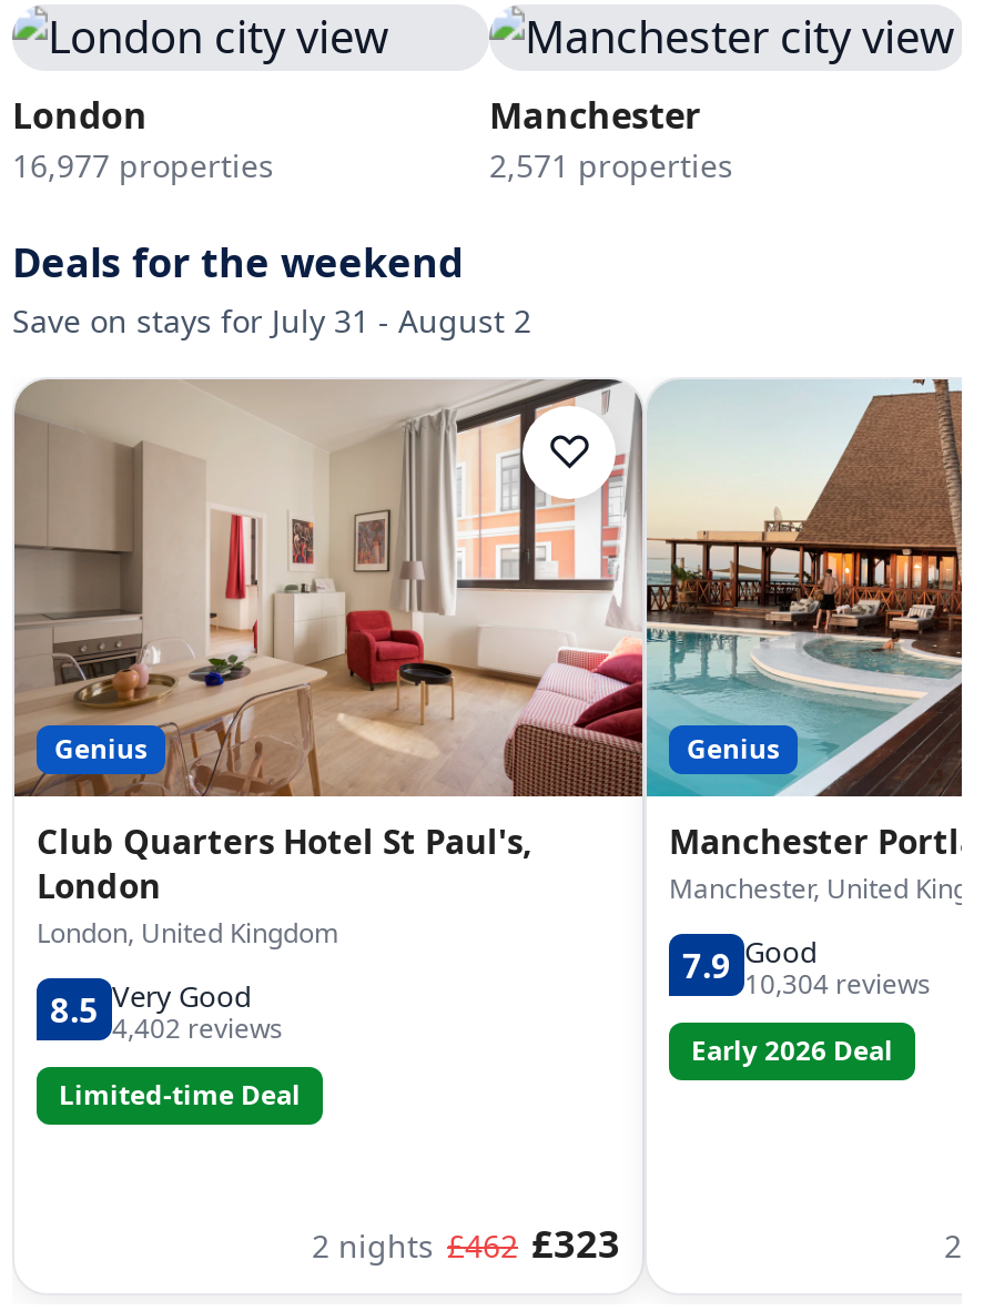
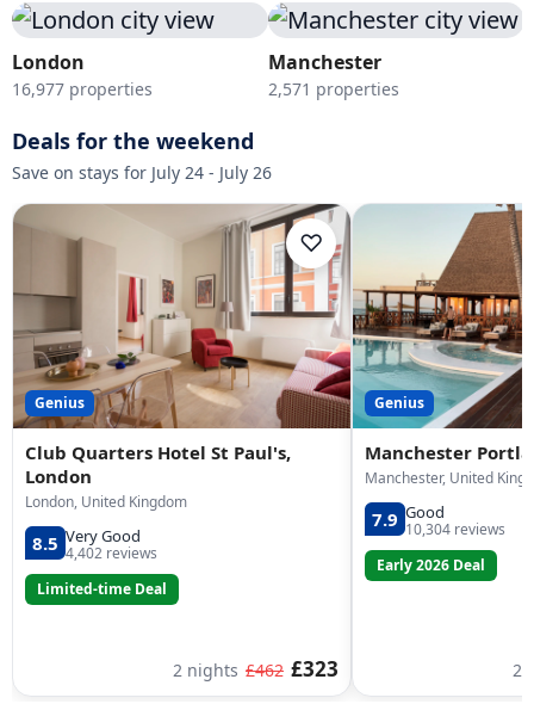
- Save on stays for July 31 - August 2
+ Save on stays for July 24 - July 26
